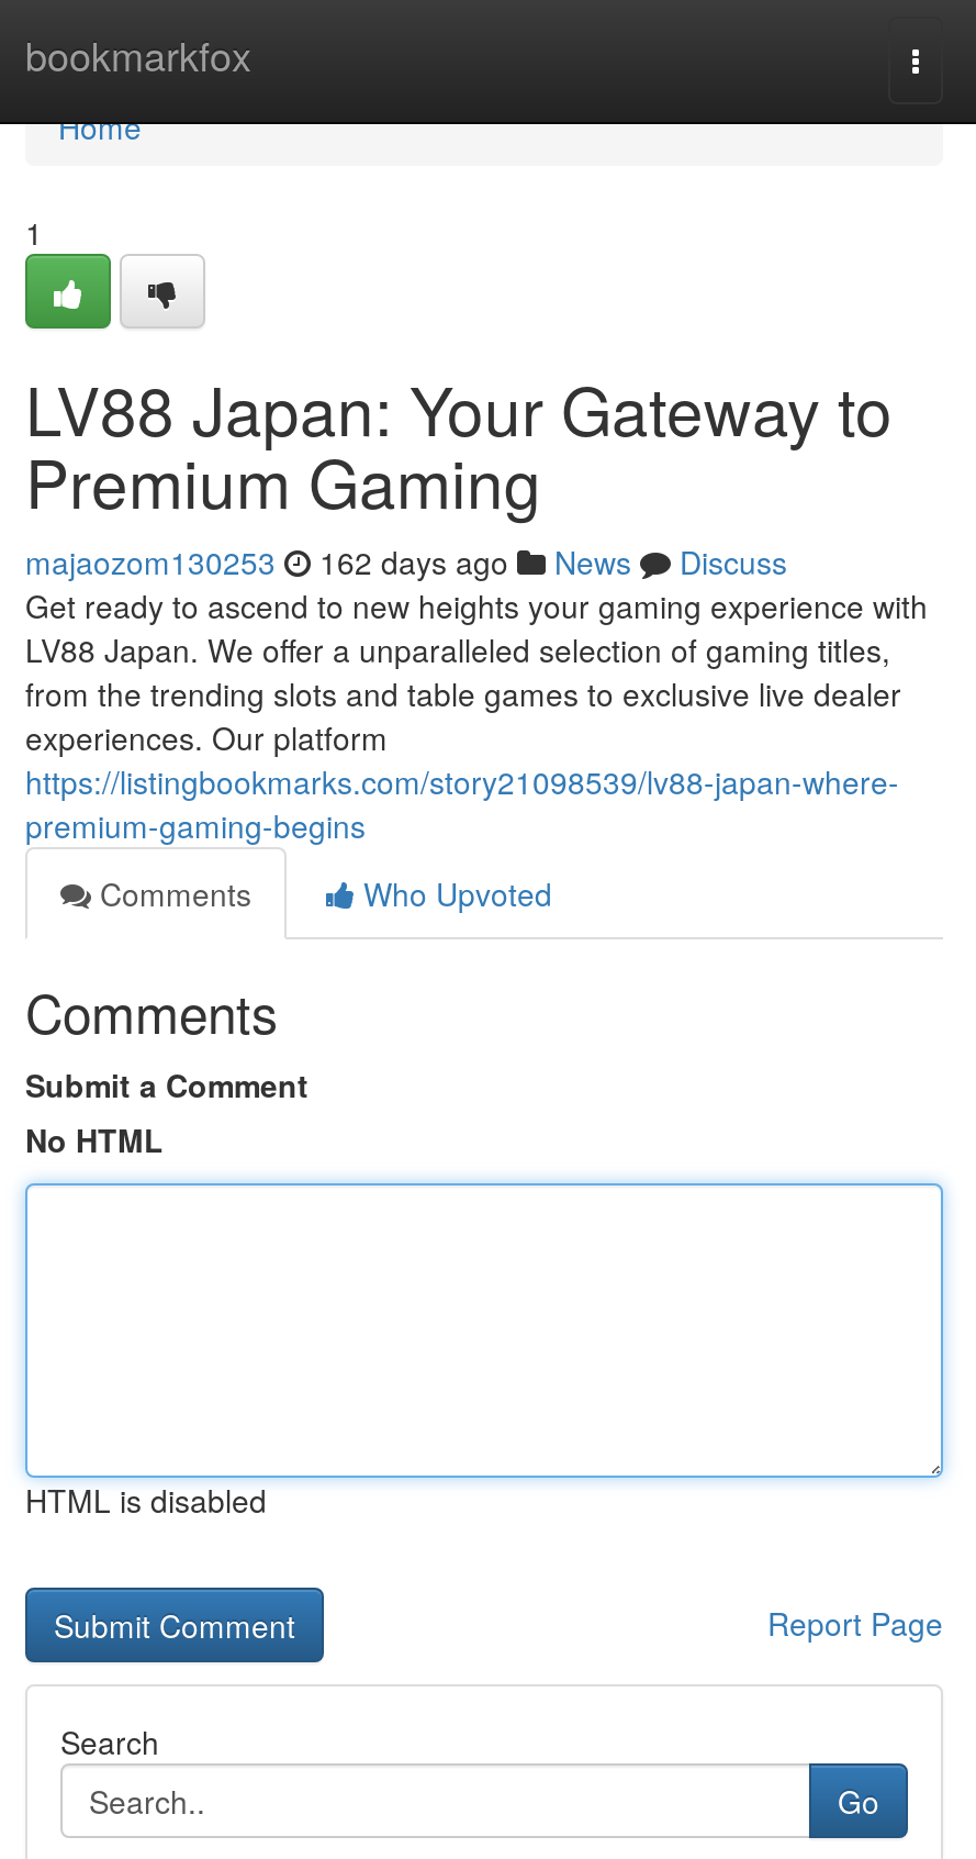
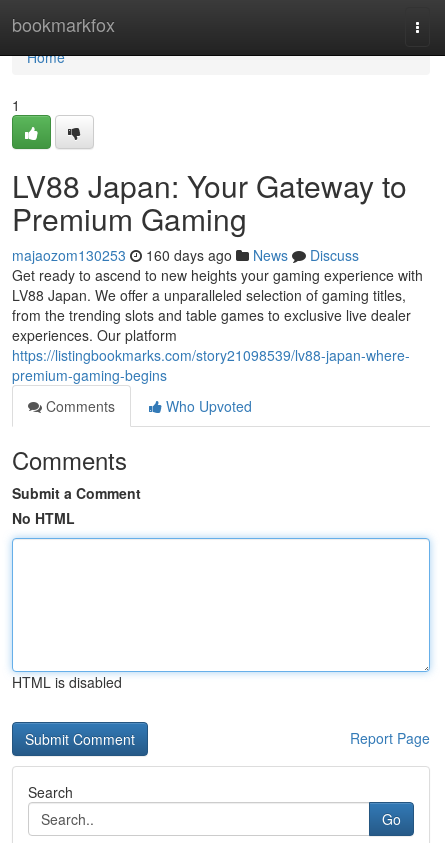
- majaozom130253 162 days ago News Discuss
+ majaozom130253 160 days ago News Discuss
